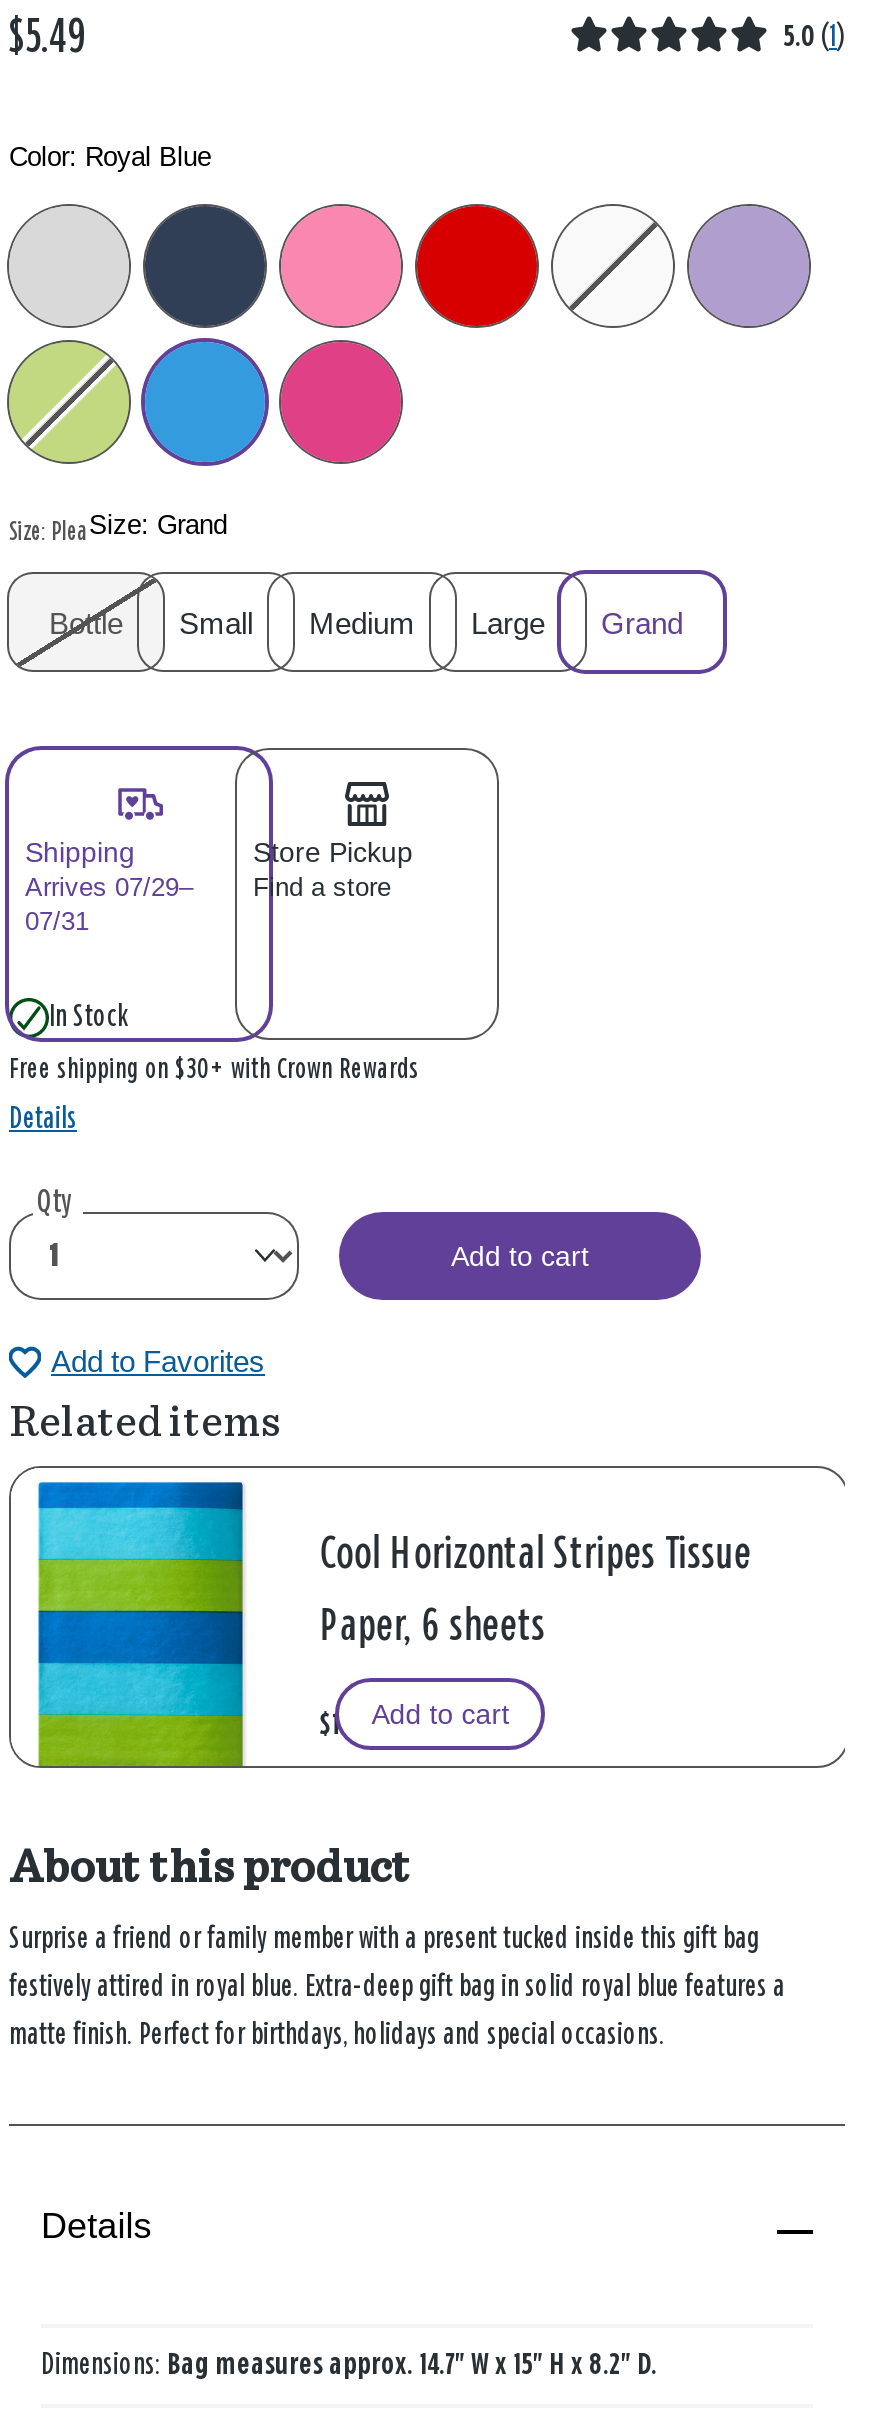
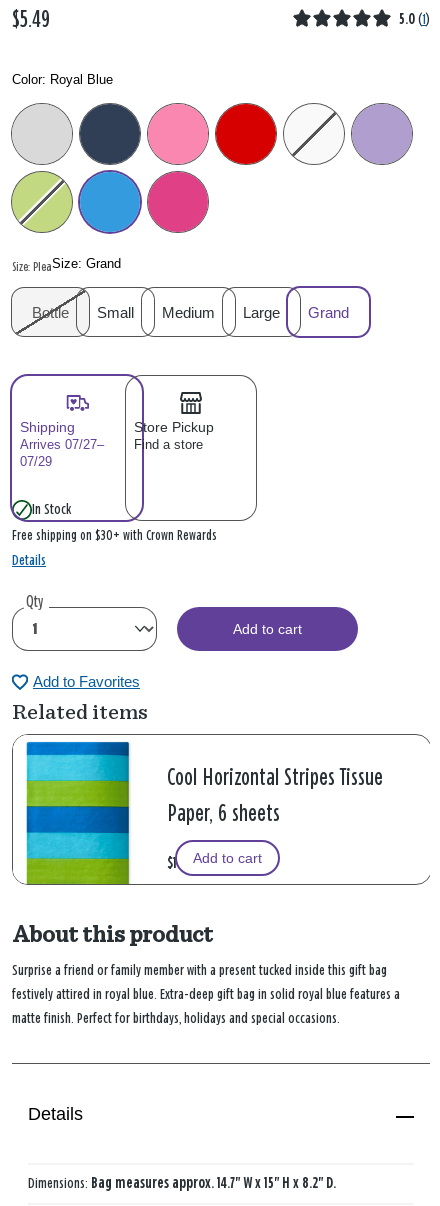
- Arrives 07/29– Find a store
+ Arrives 07/27– Find a store

- 07/31
+ 07/29
